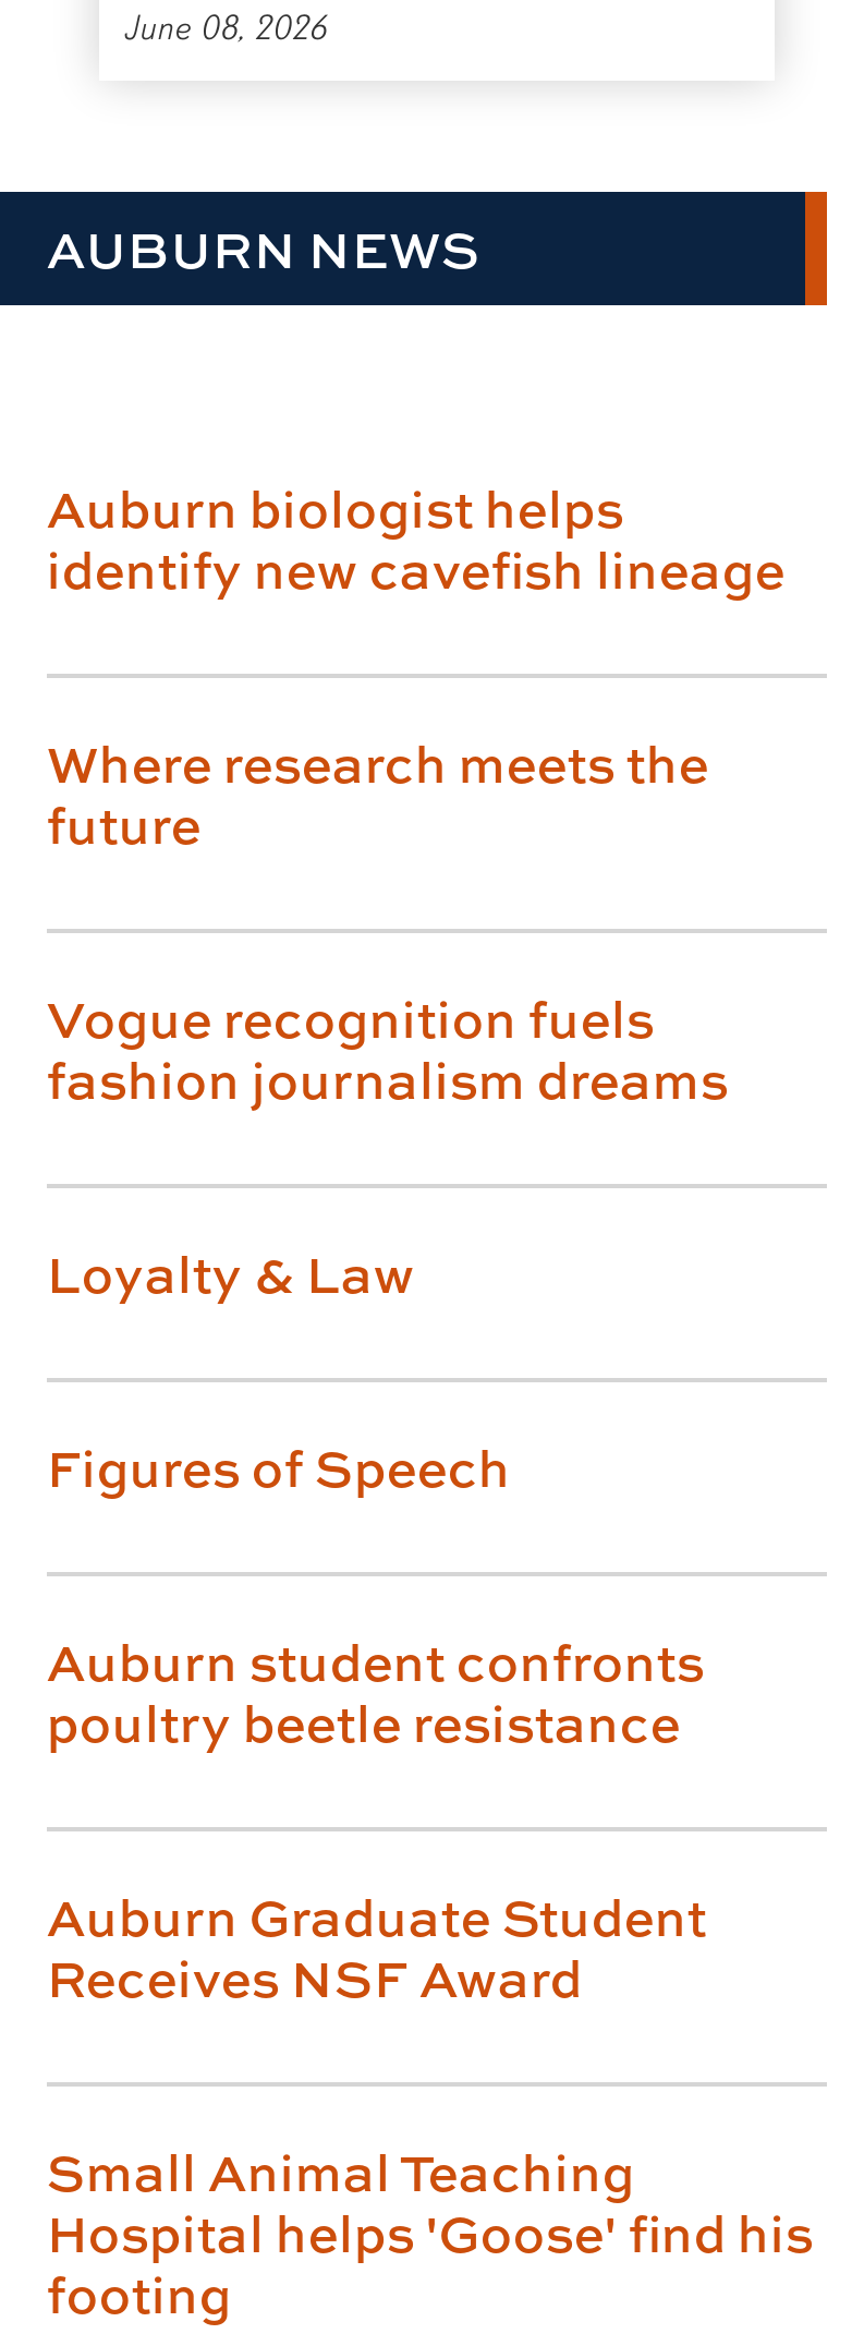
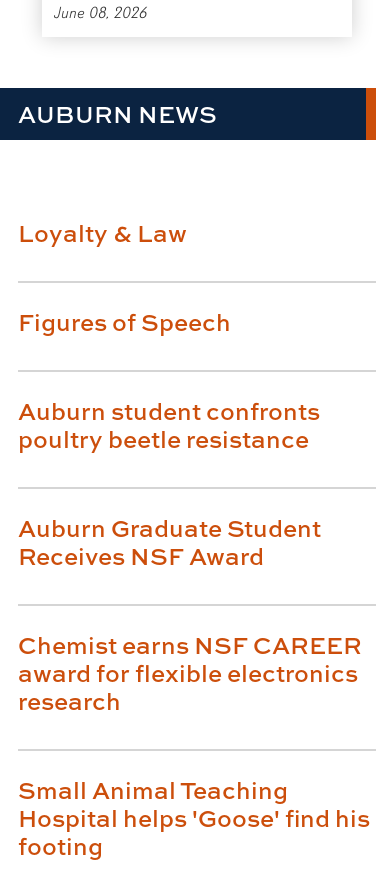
- Auburn biologist helps
- identify new cavefish lineage
- Where research meets the
- future
- Vogue recognition fuels
- fashion journalism dreams

moved up: Loyalty & Law | Figures of Speech | Auburn student confronts | poultry beetle resistance | Auburn Graduate Student | Receives NSF Award

+ Chemist earns NSF CAREER
+ award for flexible electronics
+ research
